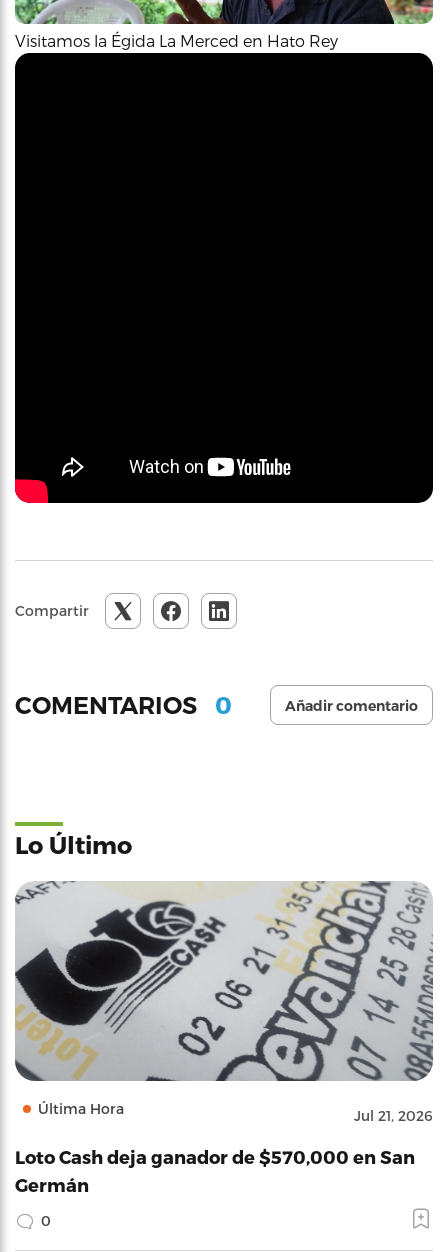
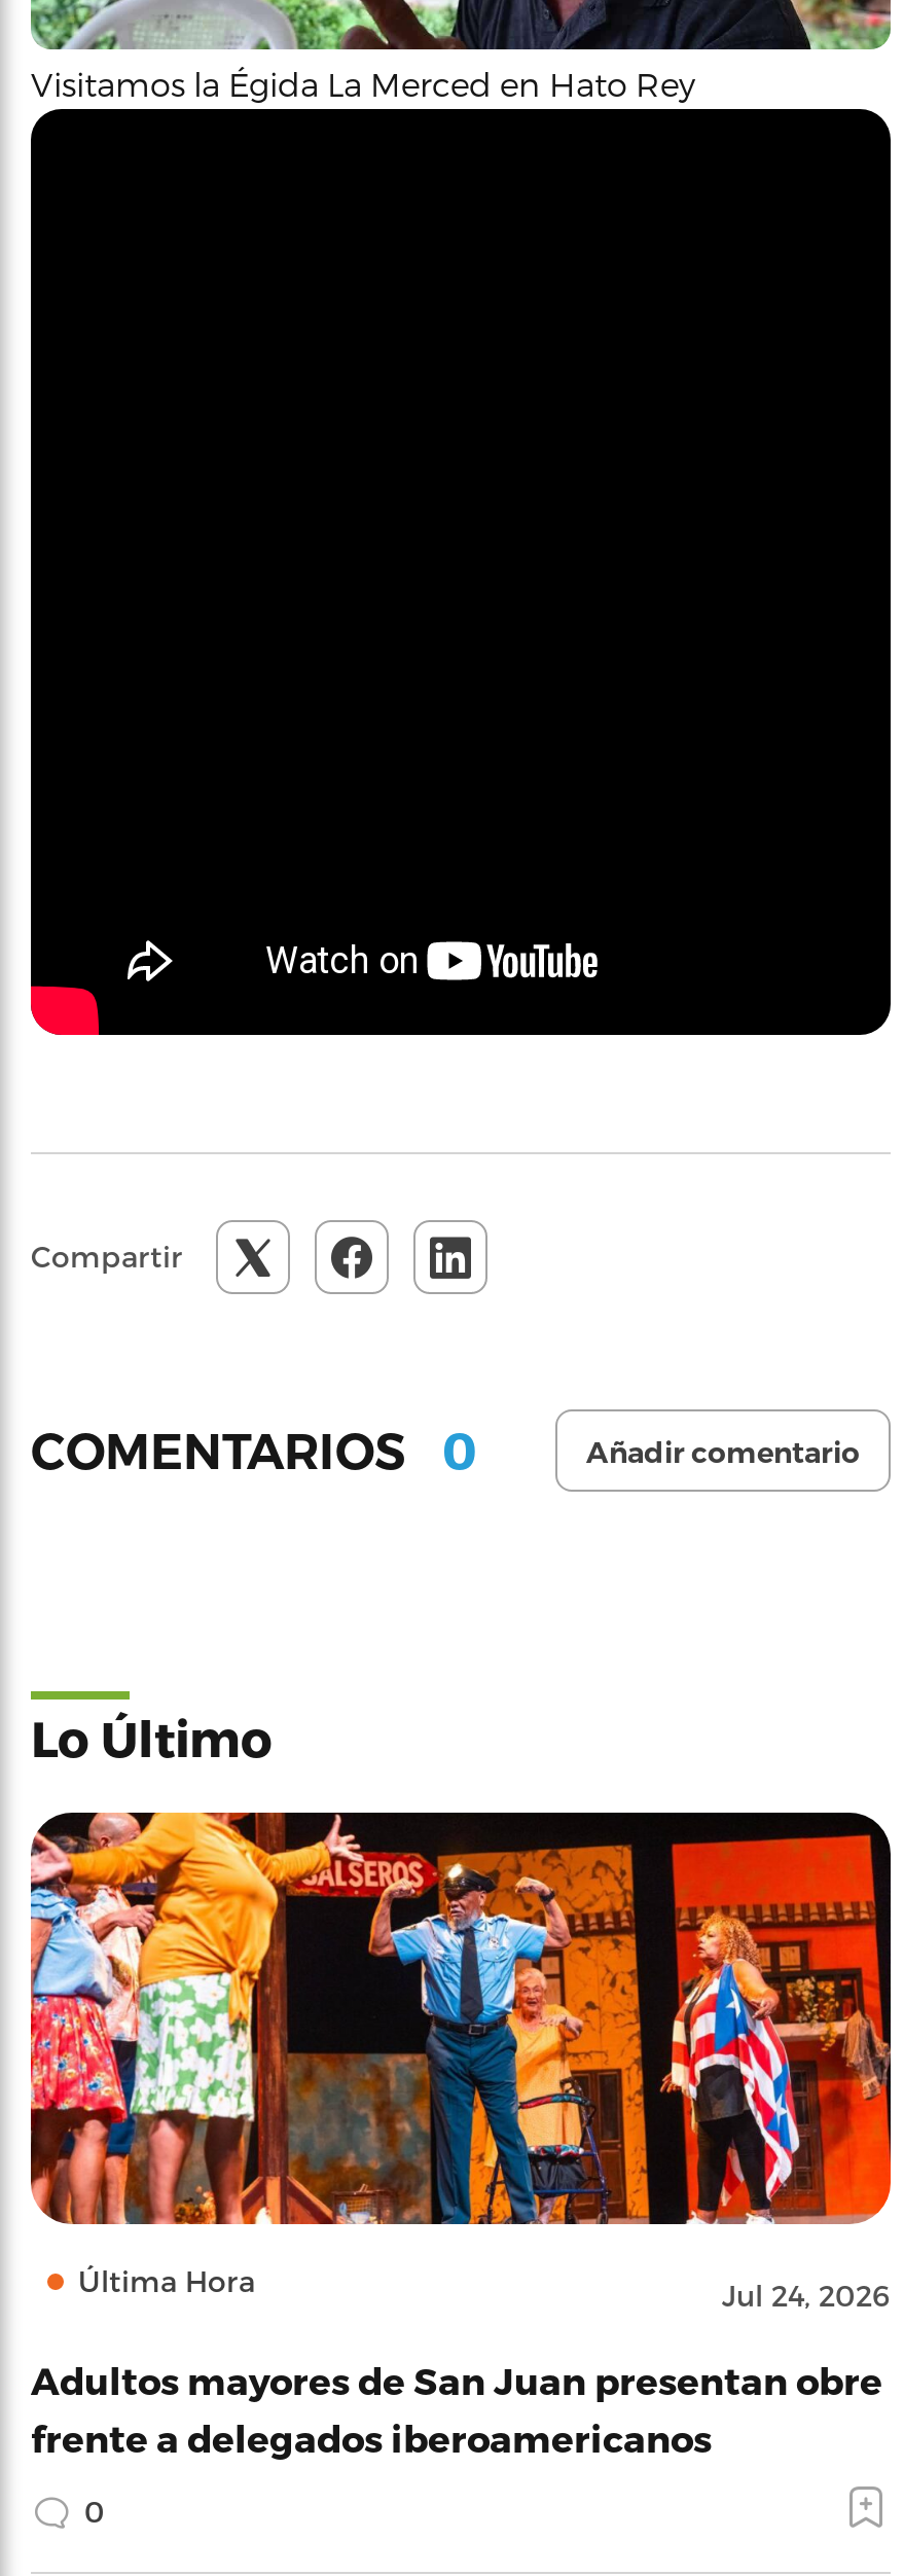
- [image]
- Jul 21, 2026
+ [image]
+ Jul 24, 2026

- Loto Cash deja ganador de $570,000 en San
- Germán
+ Adultos mayores de San Juan presentan obre
+ frente a delegados iberoamericanos
